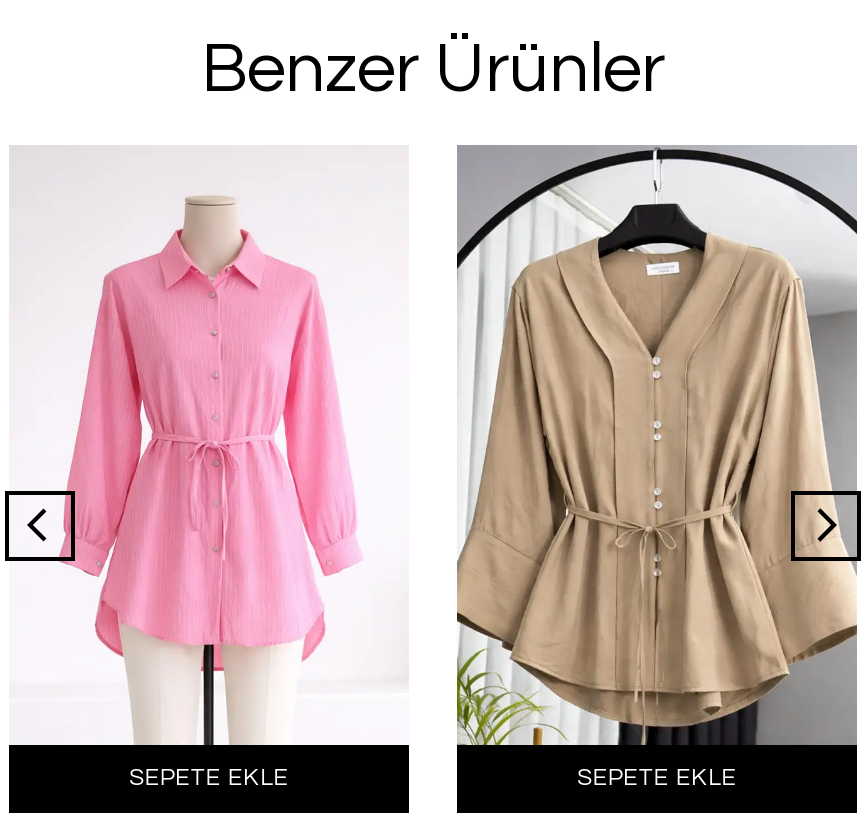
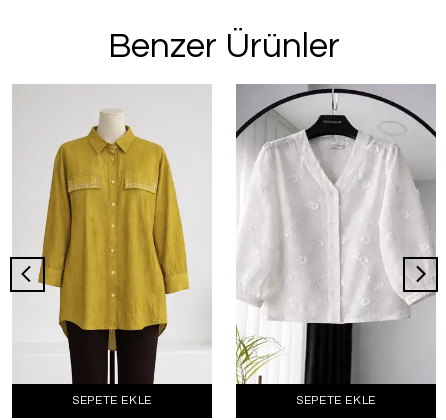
- [image]
+ [image]

- [image]
+ [image]
